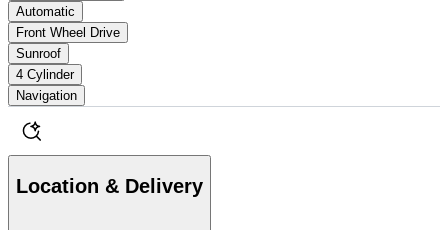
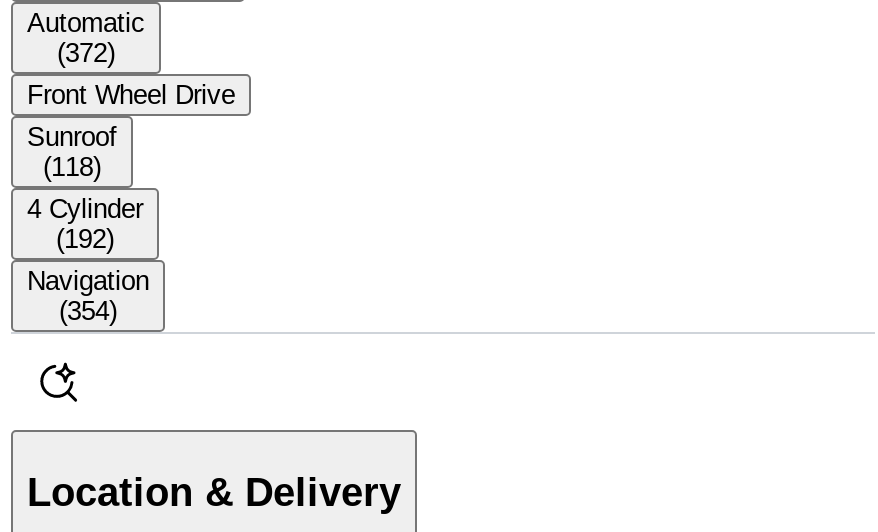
+ (372)

+ (118)

+ (192)

+ (354)
